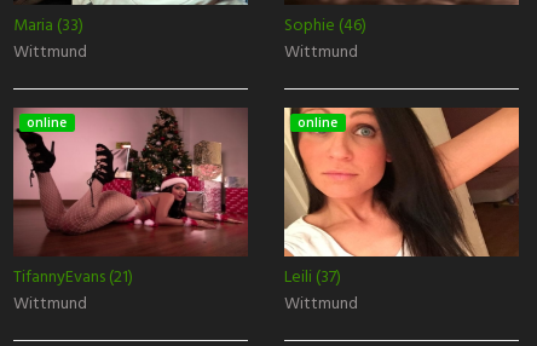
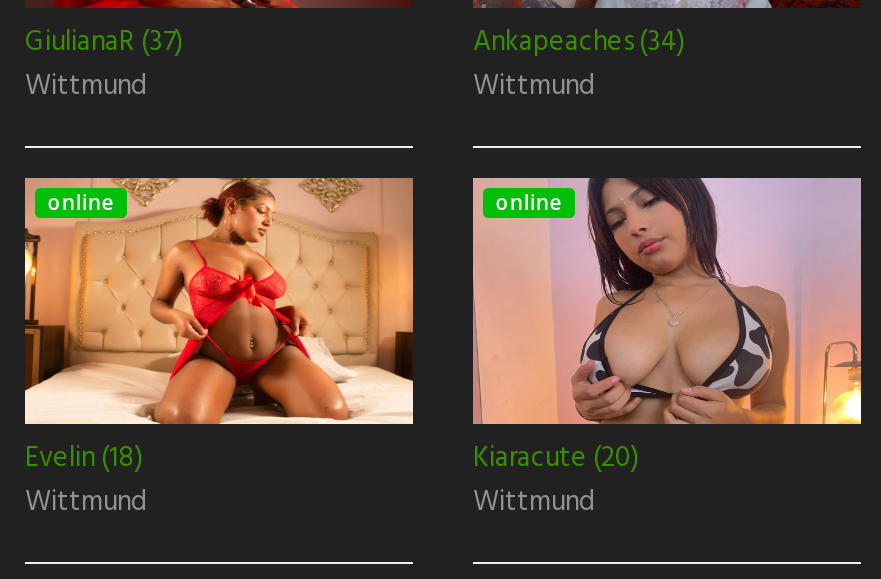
- Maria (33)
+ GiulianaR (37)

- Sophie (46)
+ Ankapeaches (34)

- [image]
- TifannyEvans (21)
+ [image]
+ Evelin (18)

- [image]
- Leili (37)
+ [image]
+ Kiaracute (20)
